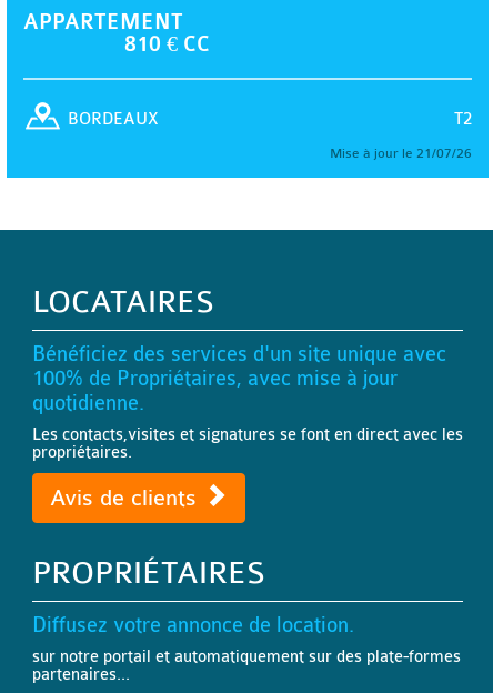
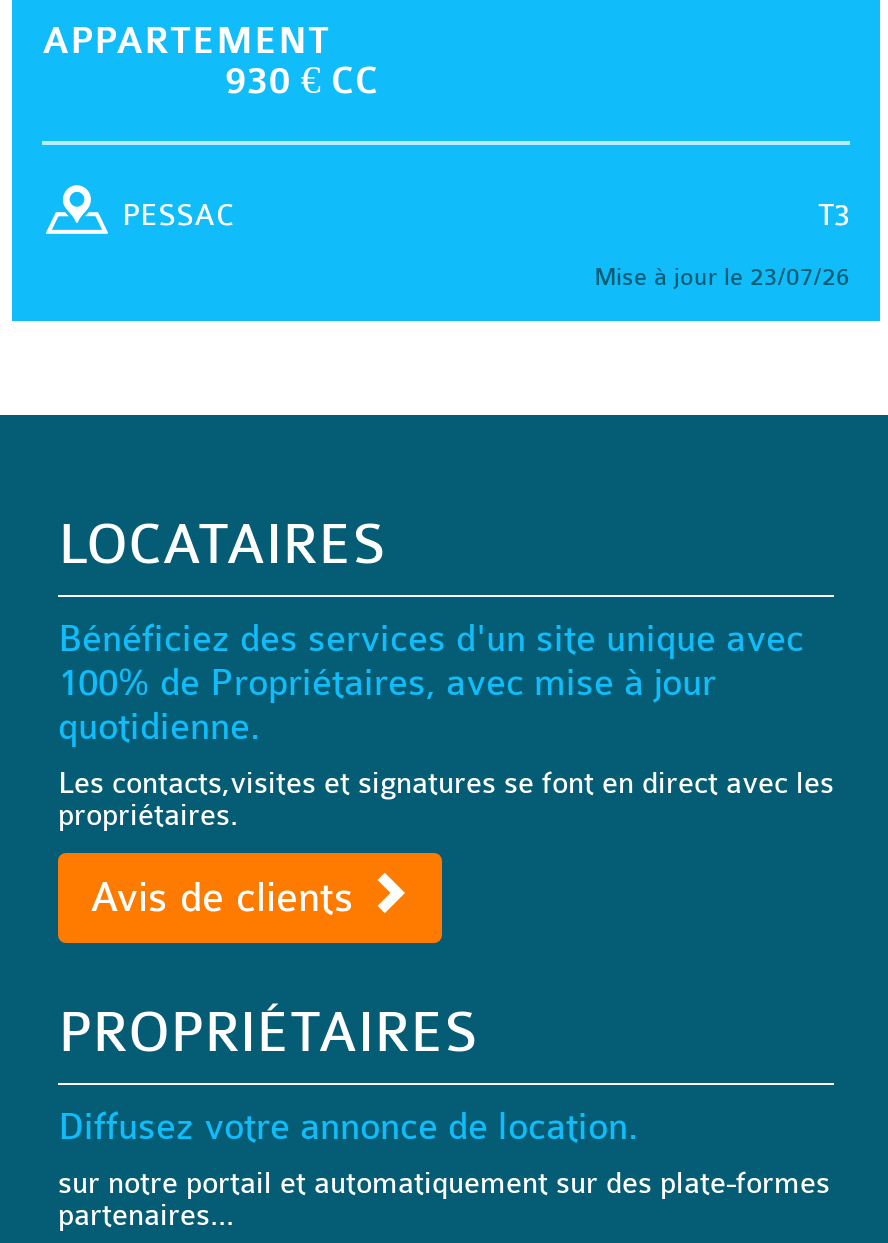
- 810 € CC
+ 930 € CC

- T2
- BORDEAUX
+ T3
+ PESSAC

- Mise à jour le 21/07/26
+ Mise à jour le 23/07/26
